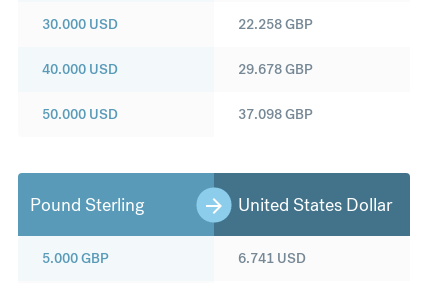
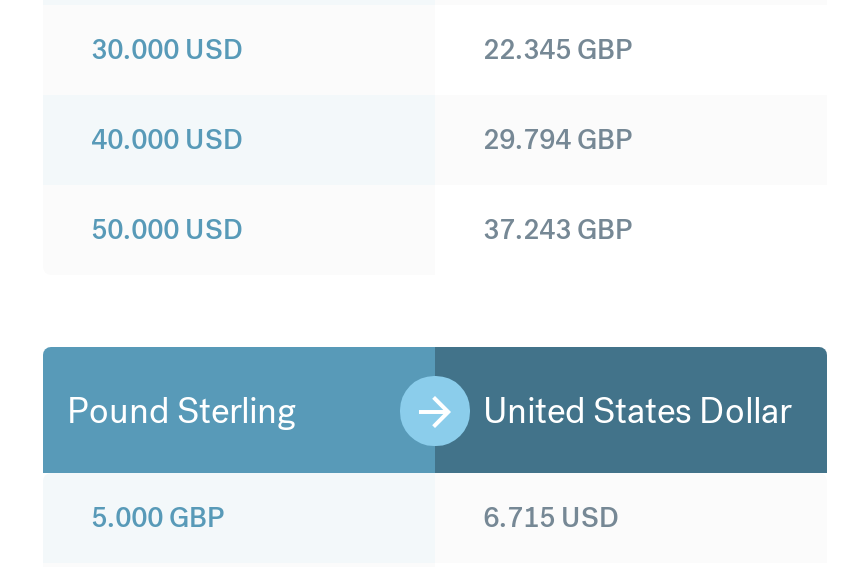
- 22.258 GBP
+ 22.345 GBP

- 29.678 GBP
+ 29.794 GBP

- 37.098 GBP
+ 37.243 GBP

- 6.741 USD
+ 6.715 USD
